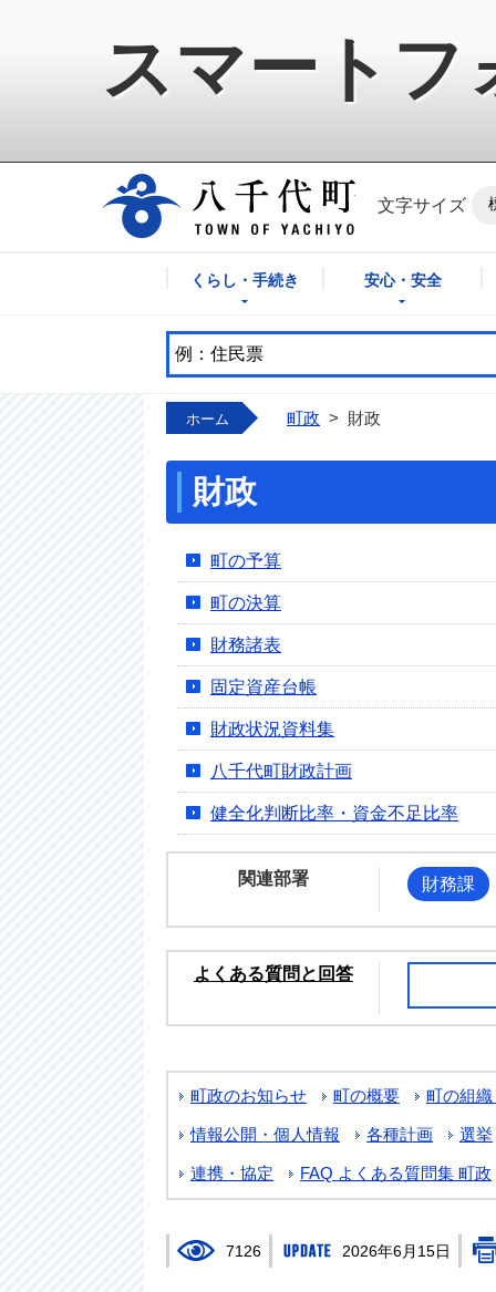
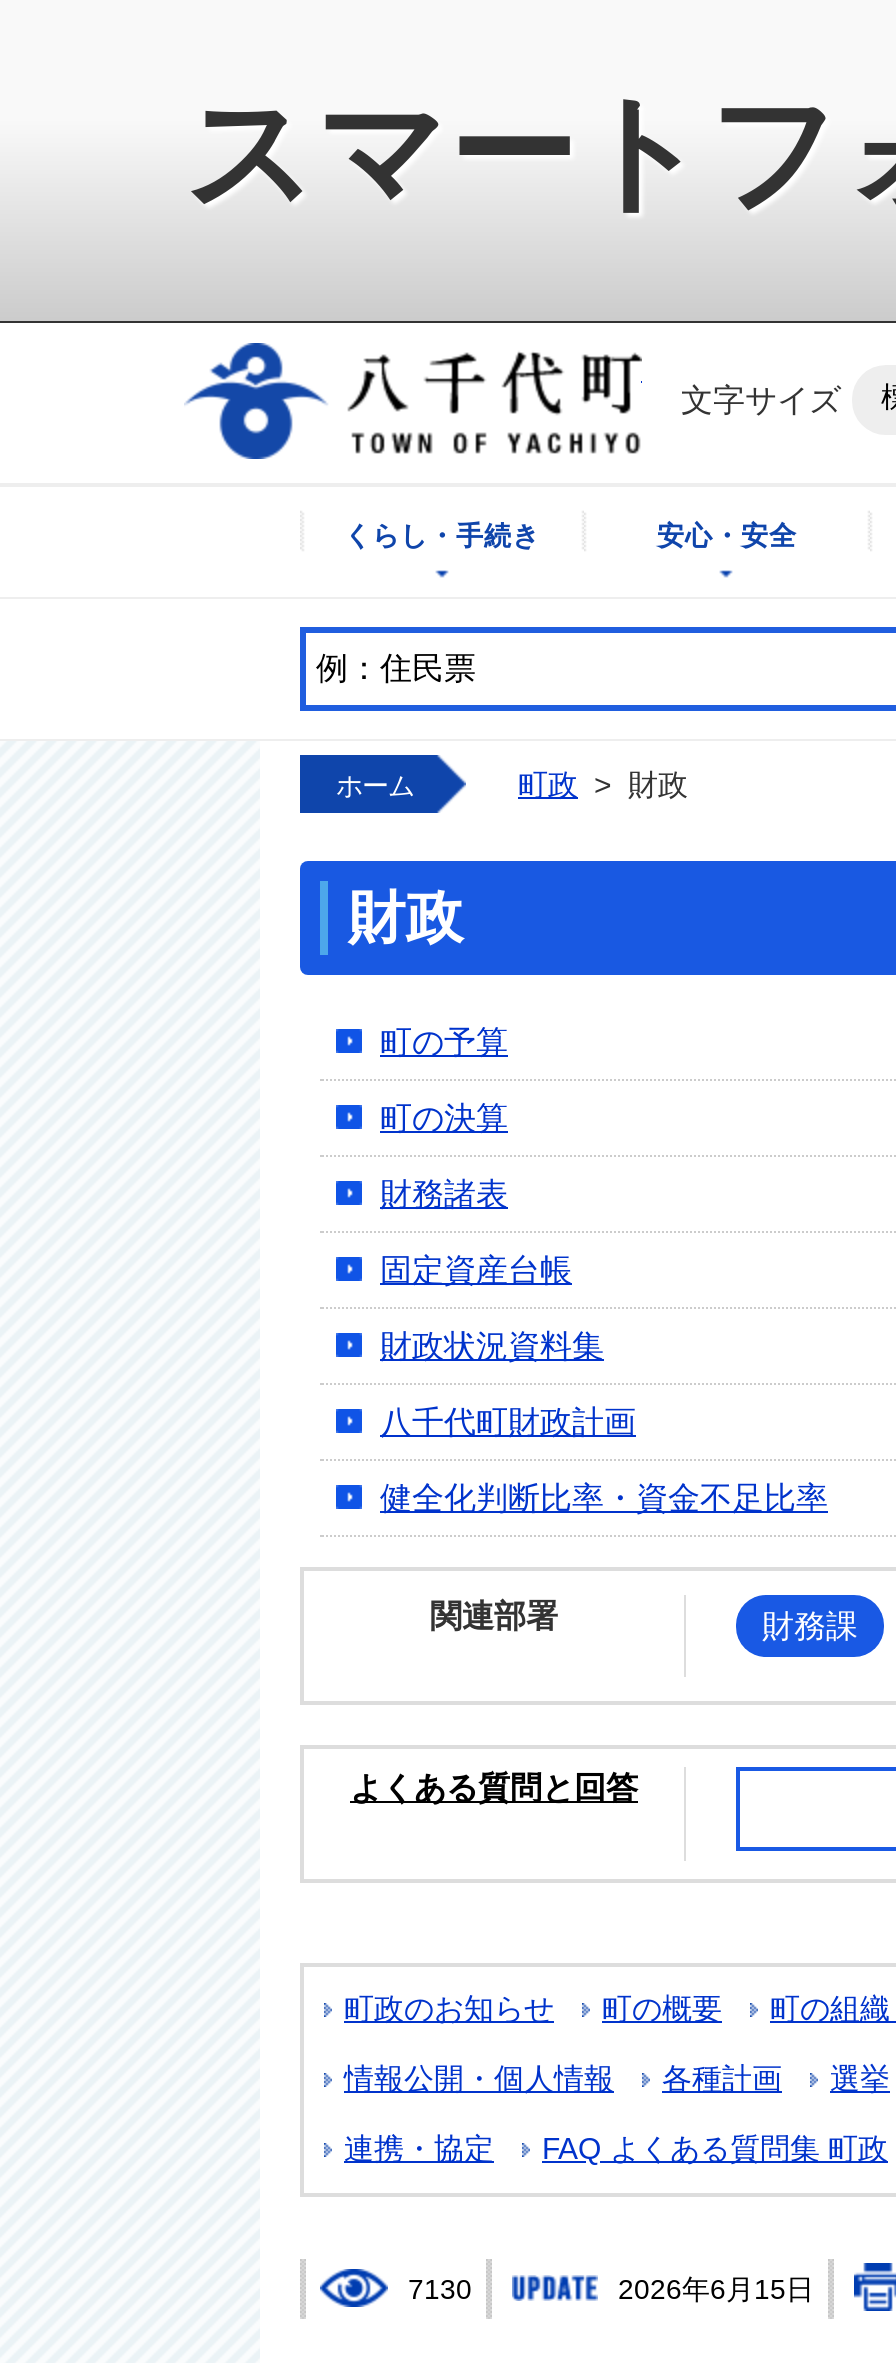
- 7126
+ 7130
